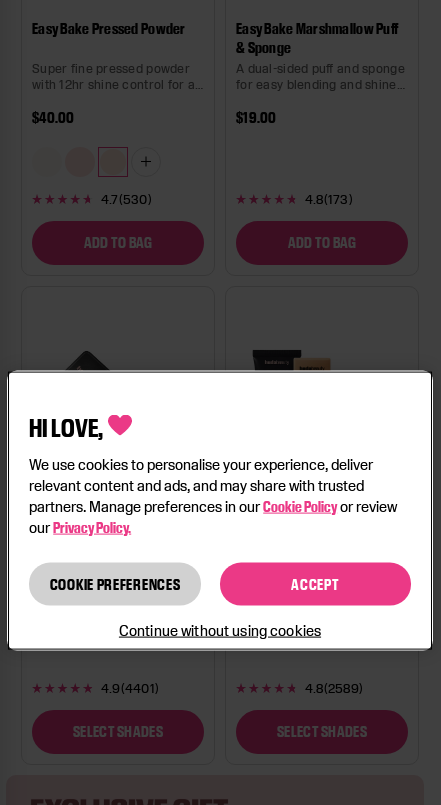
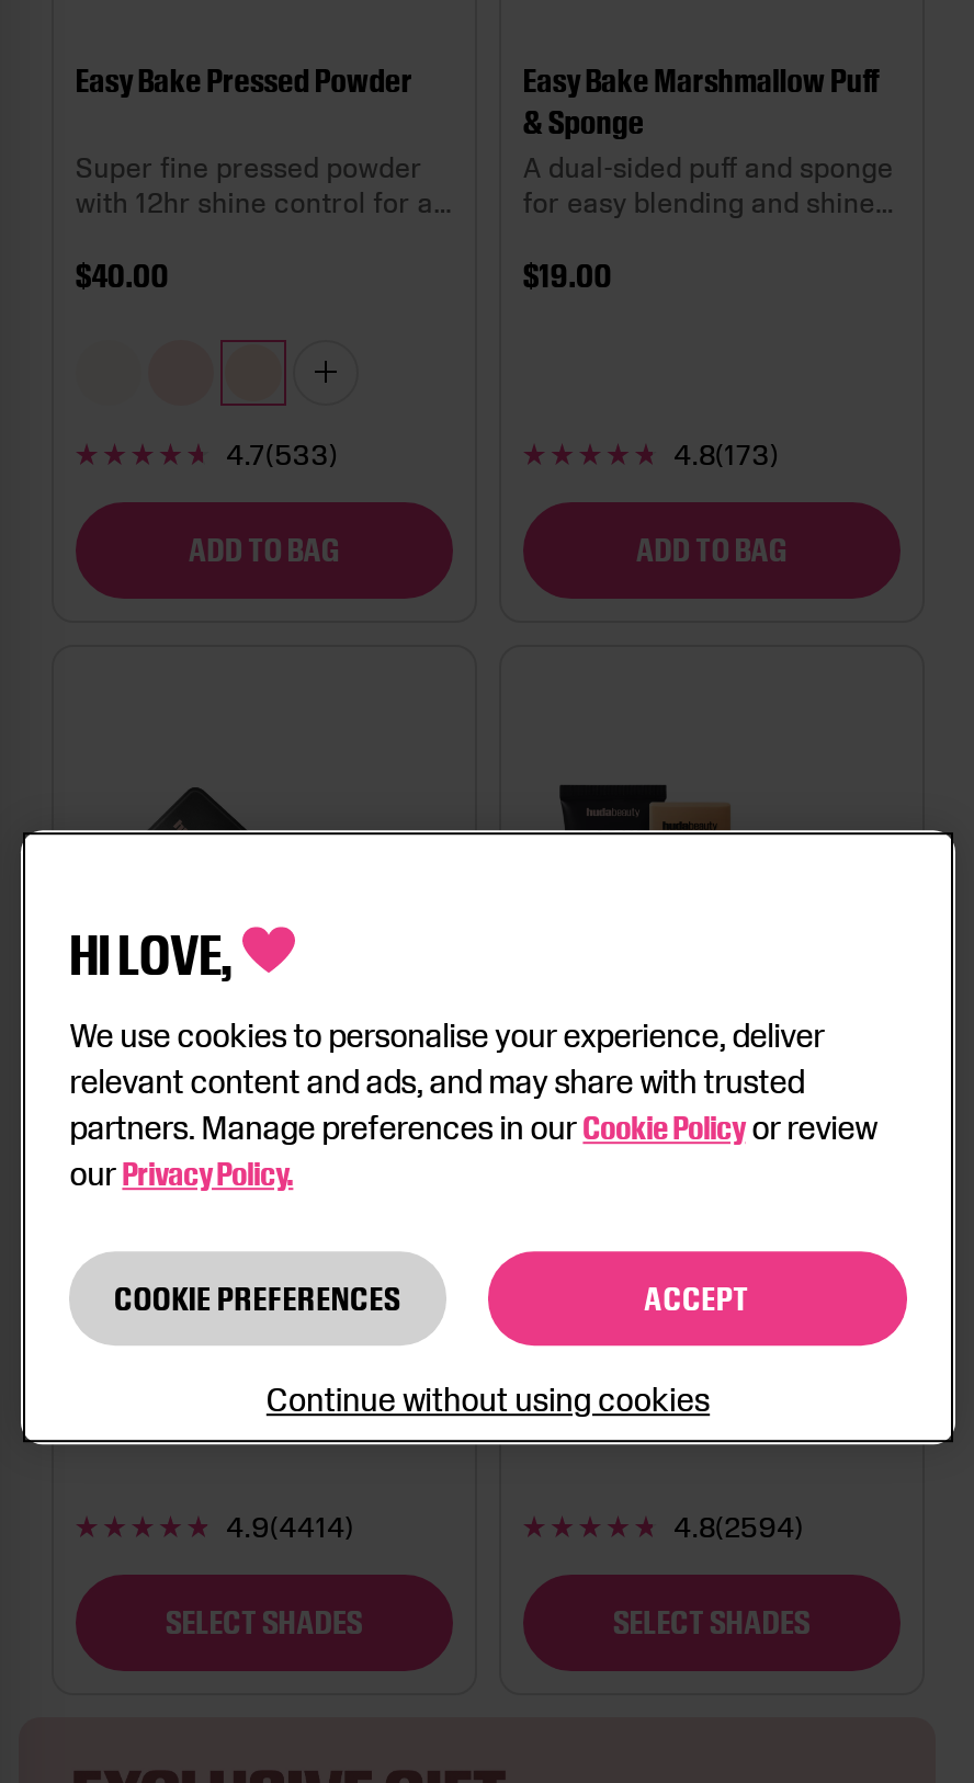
- 4.7(530)
+ 4.7(533)

- 4.9(4401)
+ 4.9(4414)

- 4.8(2589)
+ 4.8(2594)
